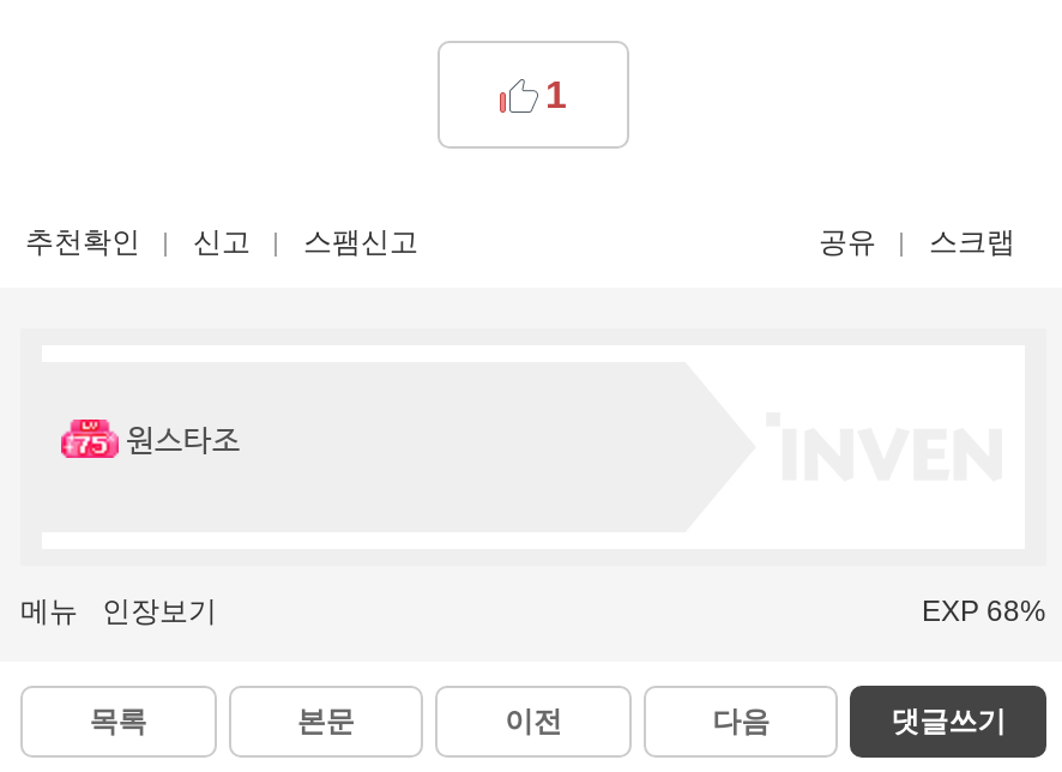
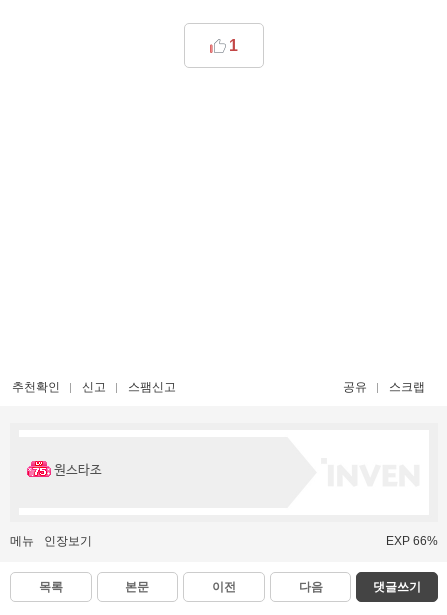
- EXP 68%
+ EXP 66%
